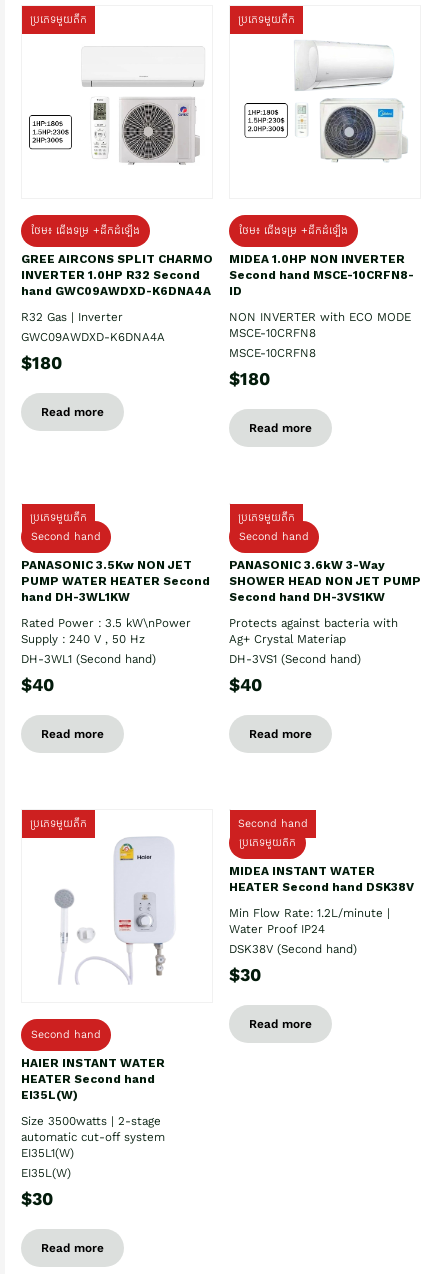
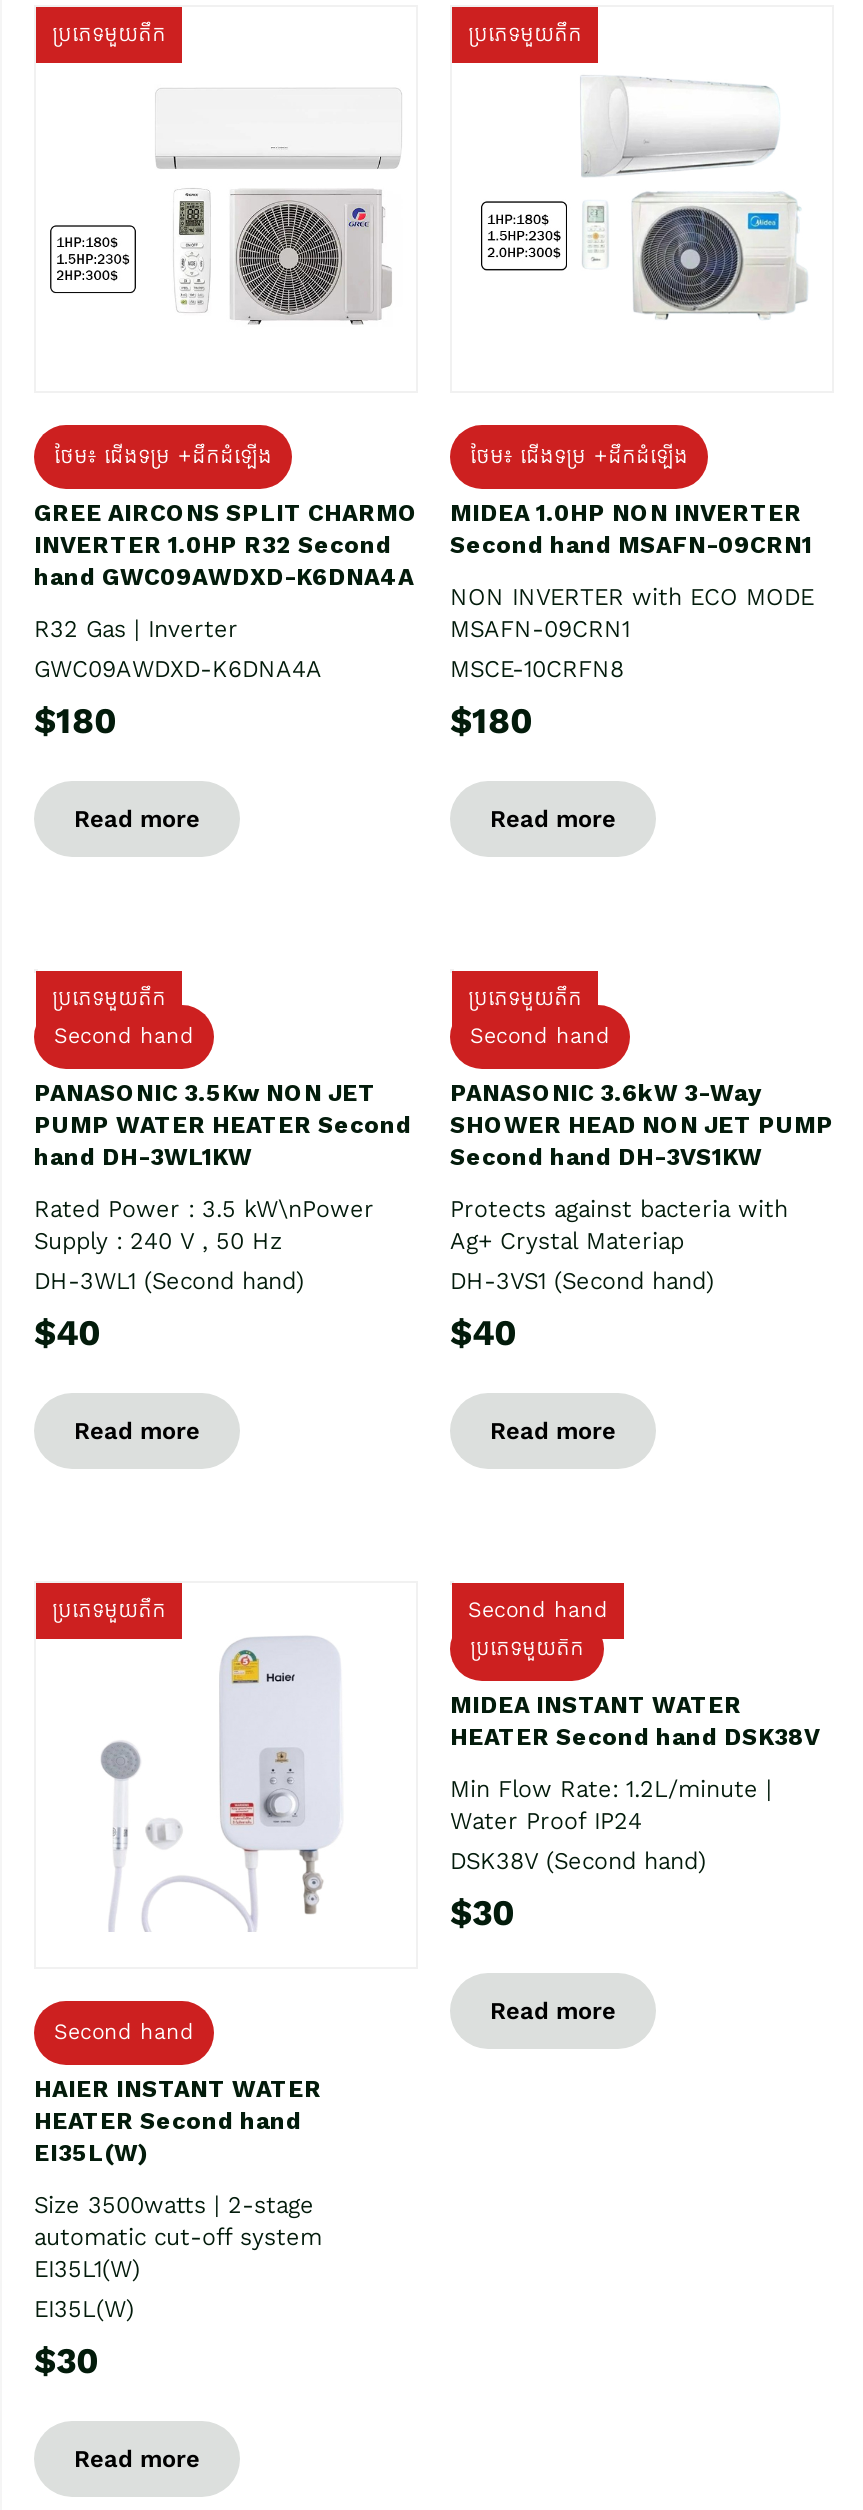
- Second hand MSCE-10CRFN8-
- ID
+ Second hand MSAFN-09CRN1

- MSCE-10CRFN8
+ MSAFN-09CRN1
